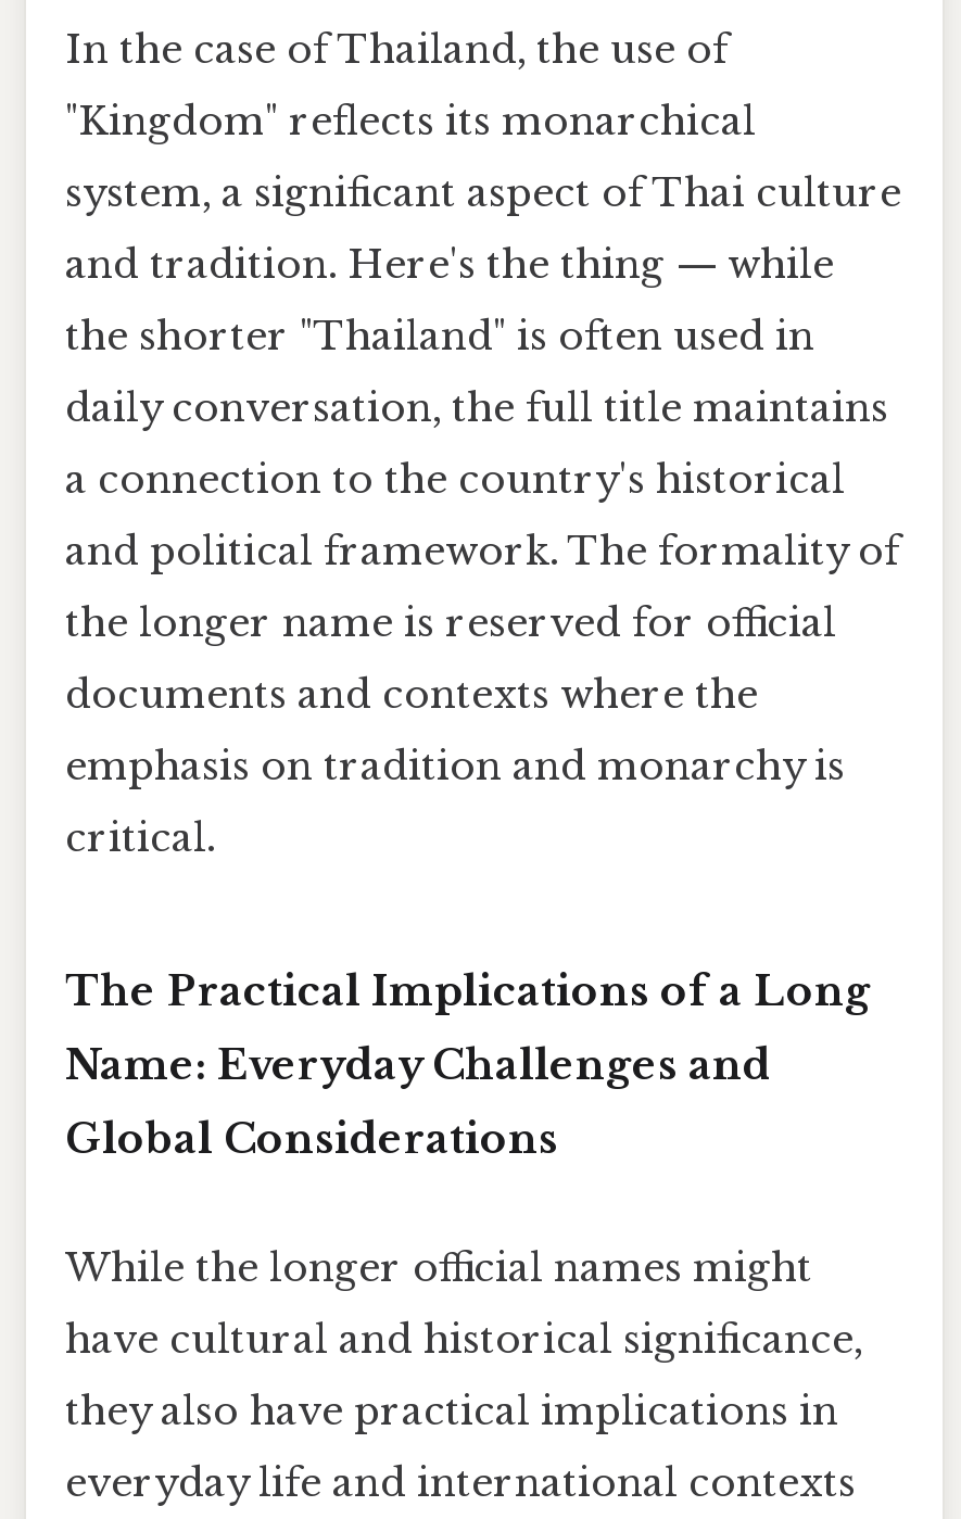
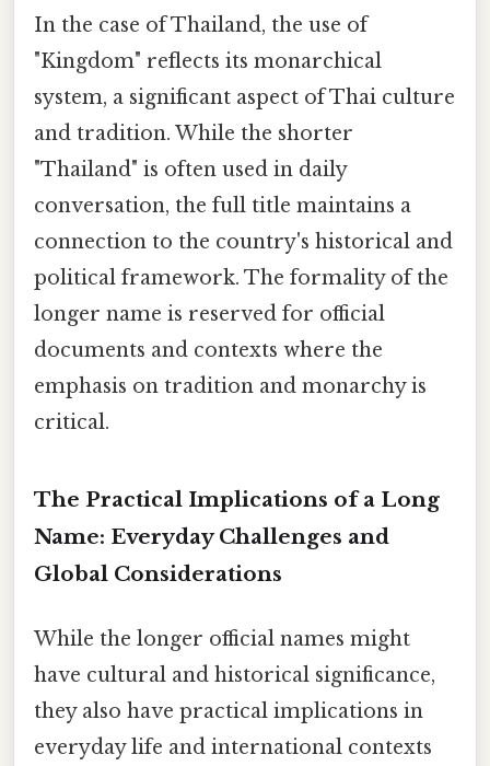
- and tradition. Here's the thing — while
+ and tradition. While the shorter

- the shorter "Thailand" is often used in
+ "Thailand" is often used in daily

- daily conversation, the full title maintains
+ conversation, the full title maintains a

- a connection to the country's historical
+ connection to the country's historical and

- and political framework. The formality of
+ political framework. The formality of the

- the longer name is reserved for official
+ longer name is reserved for official
